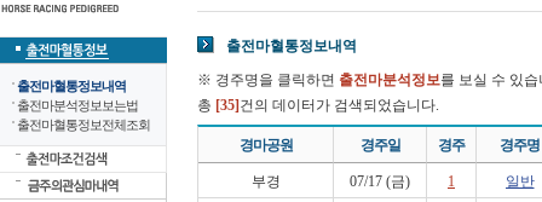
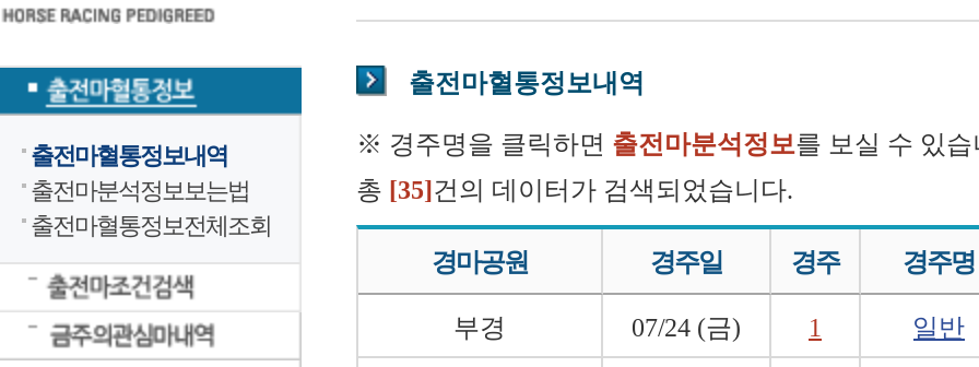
- 07/17 (금)
+ 07/24 (금)
